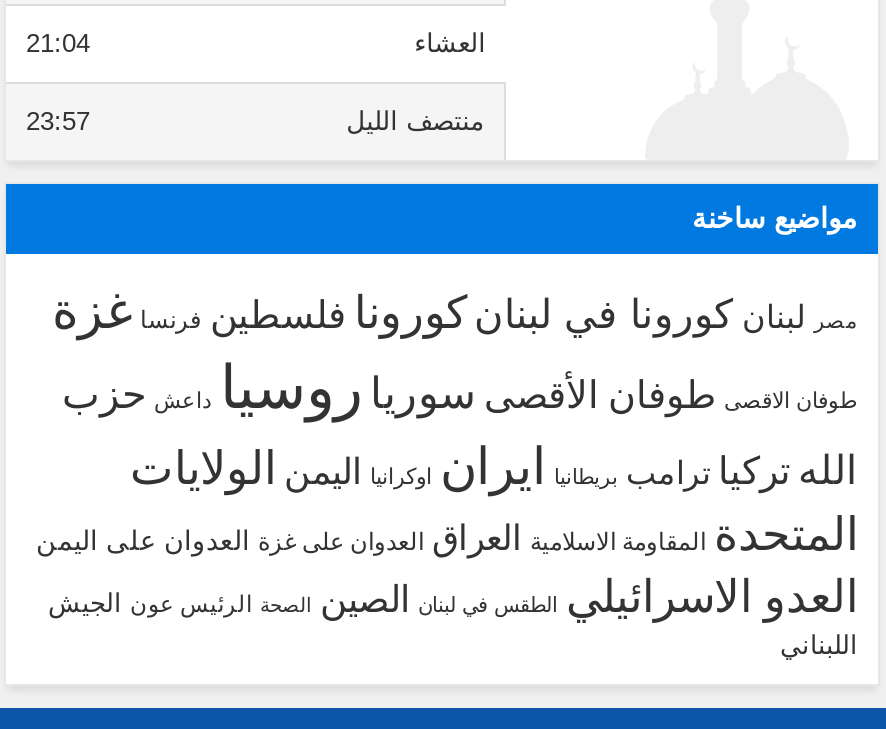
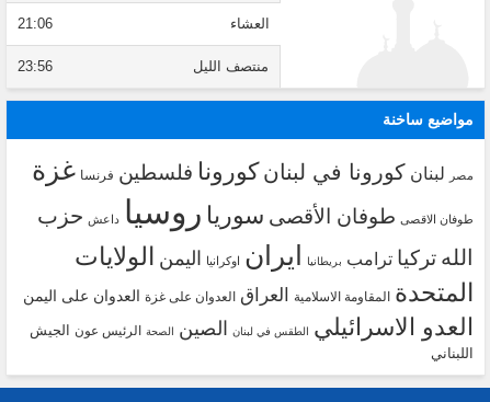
- 21:04
+ 21:06

- 23:57
+ 23:56
